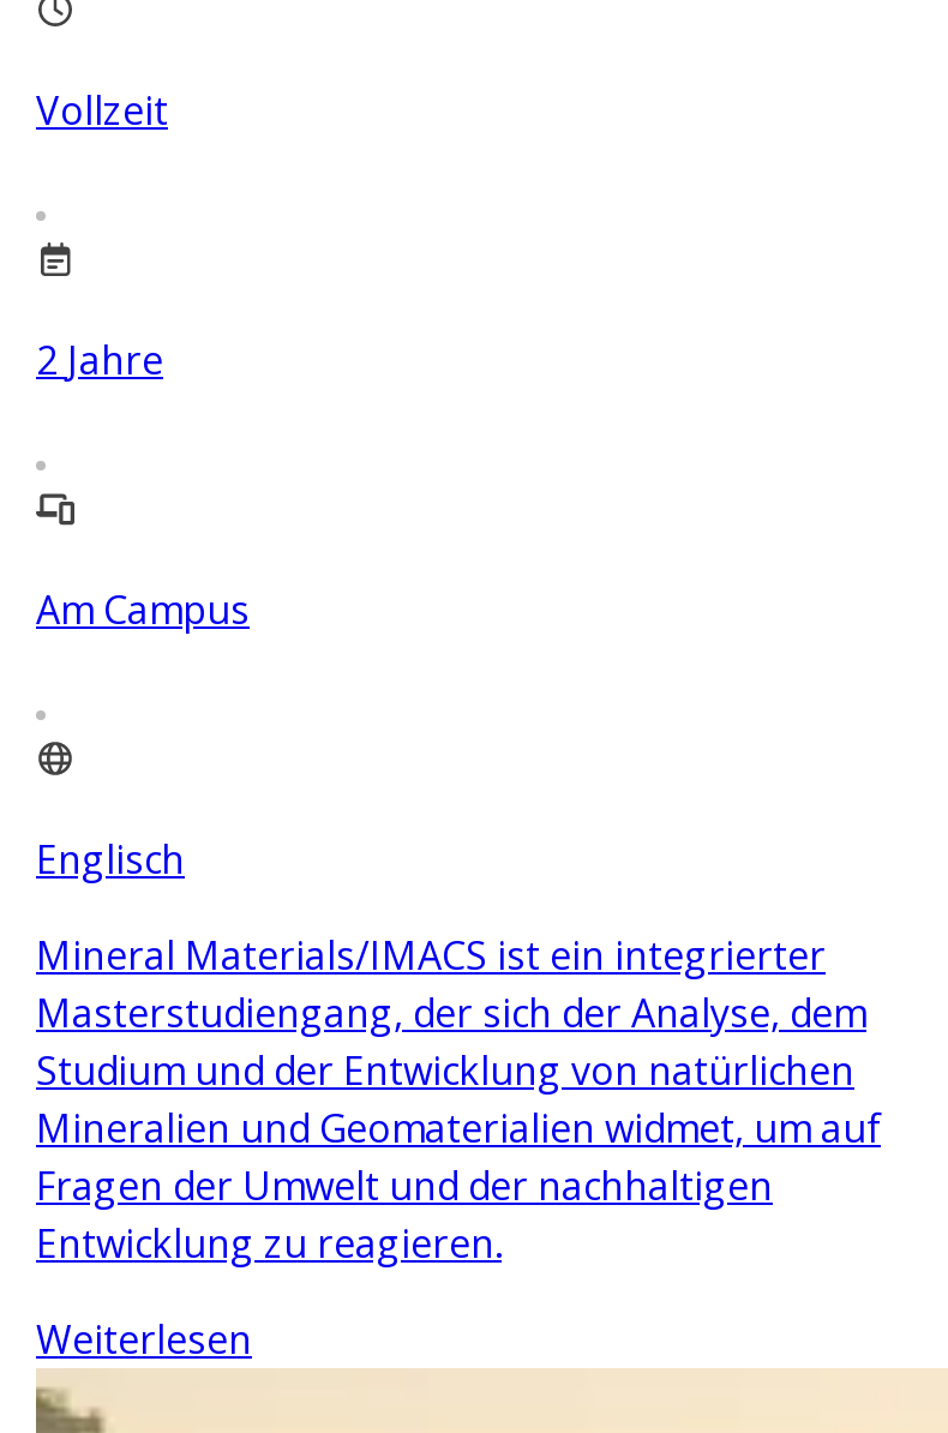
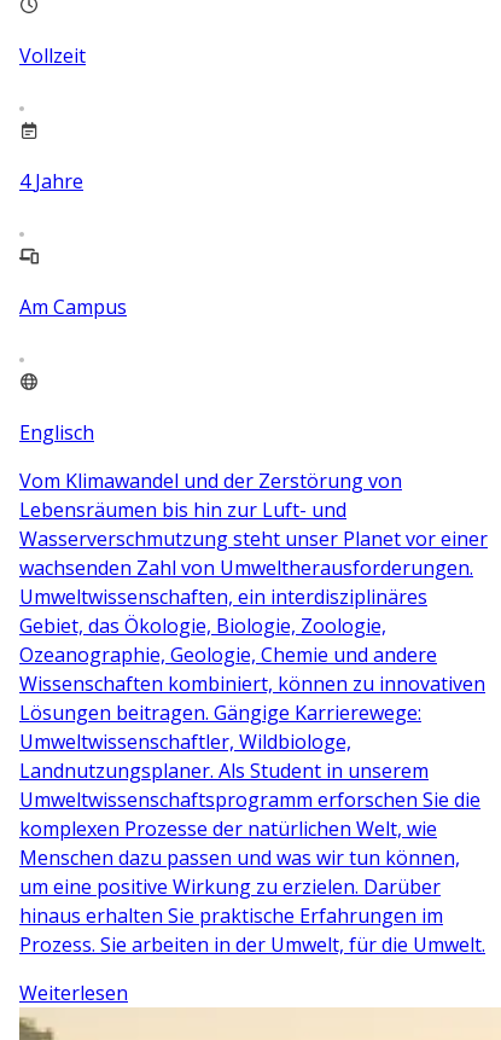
- 2 Jahre
+ 4 Jahre

- Mineral Materials/IMACS ist ein integrierter
- Masterstudiengang, der sich der Analyse, dem
- Studium und der Entwicklung von natürlichen
- Mineralien und Geomaterialien widmet, um auf
- Fragen der Umwelt und der nachhaltigen
- Entwicklung zu reagieren.
+ Vom Klimawandel und der Zerstörung von
+ Lebensräumen bis hin zur Luft- und
+ Wasserverschmutzung steht unser Planet vor einer
+ wachsenden Zahl von Umweltherausforderungen.
+ Umweltwissenschaften, ein interdisziplinäres
+ Gebiet, das Ökologie, Biologie, Zoologie,
+ Ozeanographie, Geologie, Chemie und andere
+ Wissenschaften kombiniert, können zu innovativen
+ Lösungen beitragen. Gängige Karrierewege:
+ Umweltwissenschaftler, Wildbiologe,
+ Landnutzungsplaner. Als Student in unserem
+ Umweltwissenschaftsprogramm erforschen Sie die
+ komplexen Prozesse der natürlichen Welt, wie
+ Menschen dazu passen und was wir tun können,
+ um eine positive Wirkung zu erzielen. Darüber
+ hinaus erhalten Sie praktische Erfahrungen im
+ Prozess. Sie arbeiten in der Umwelt, für die Umwelt.
